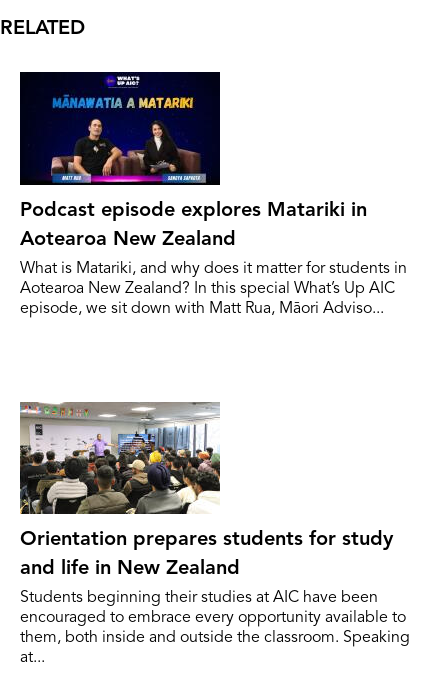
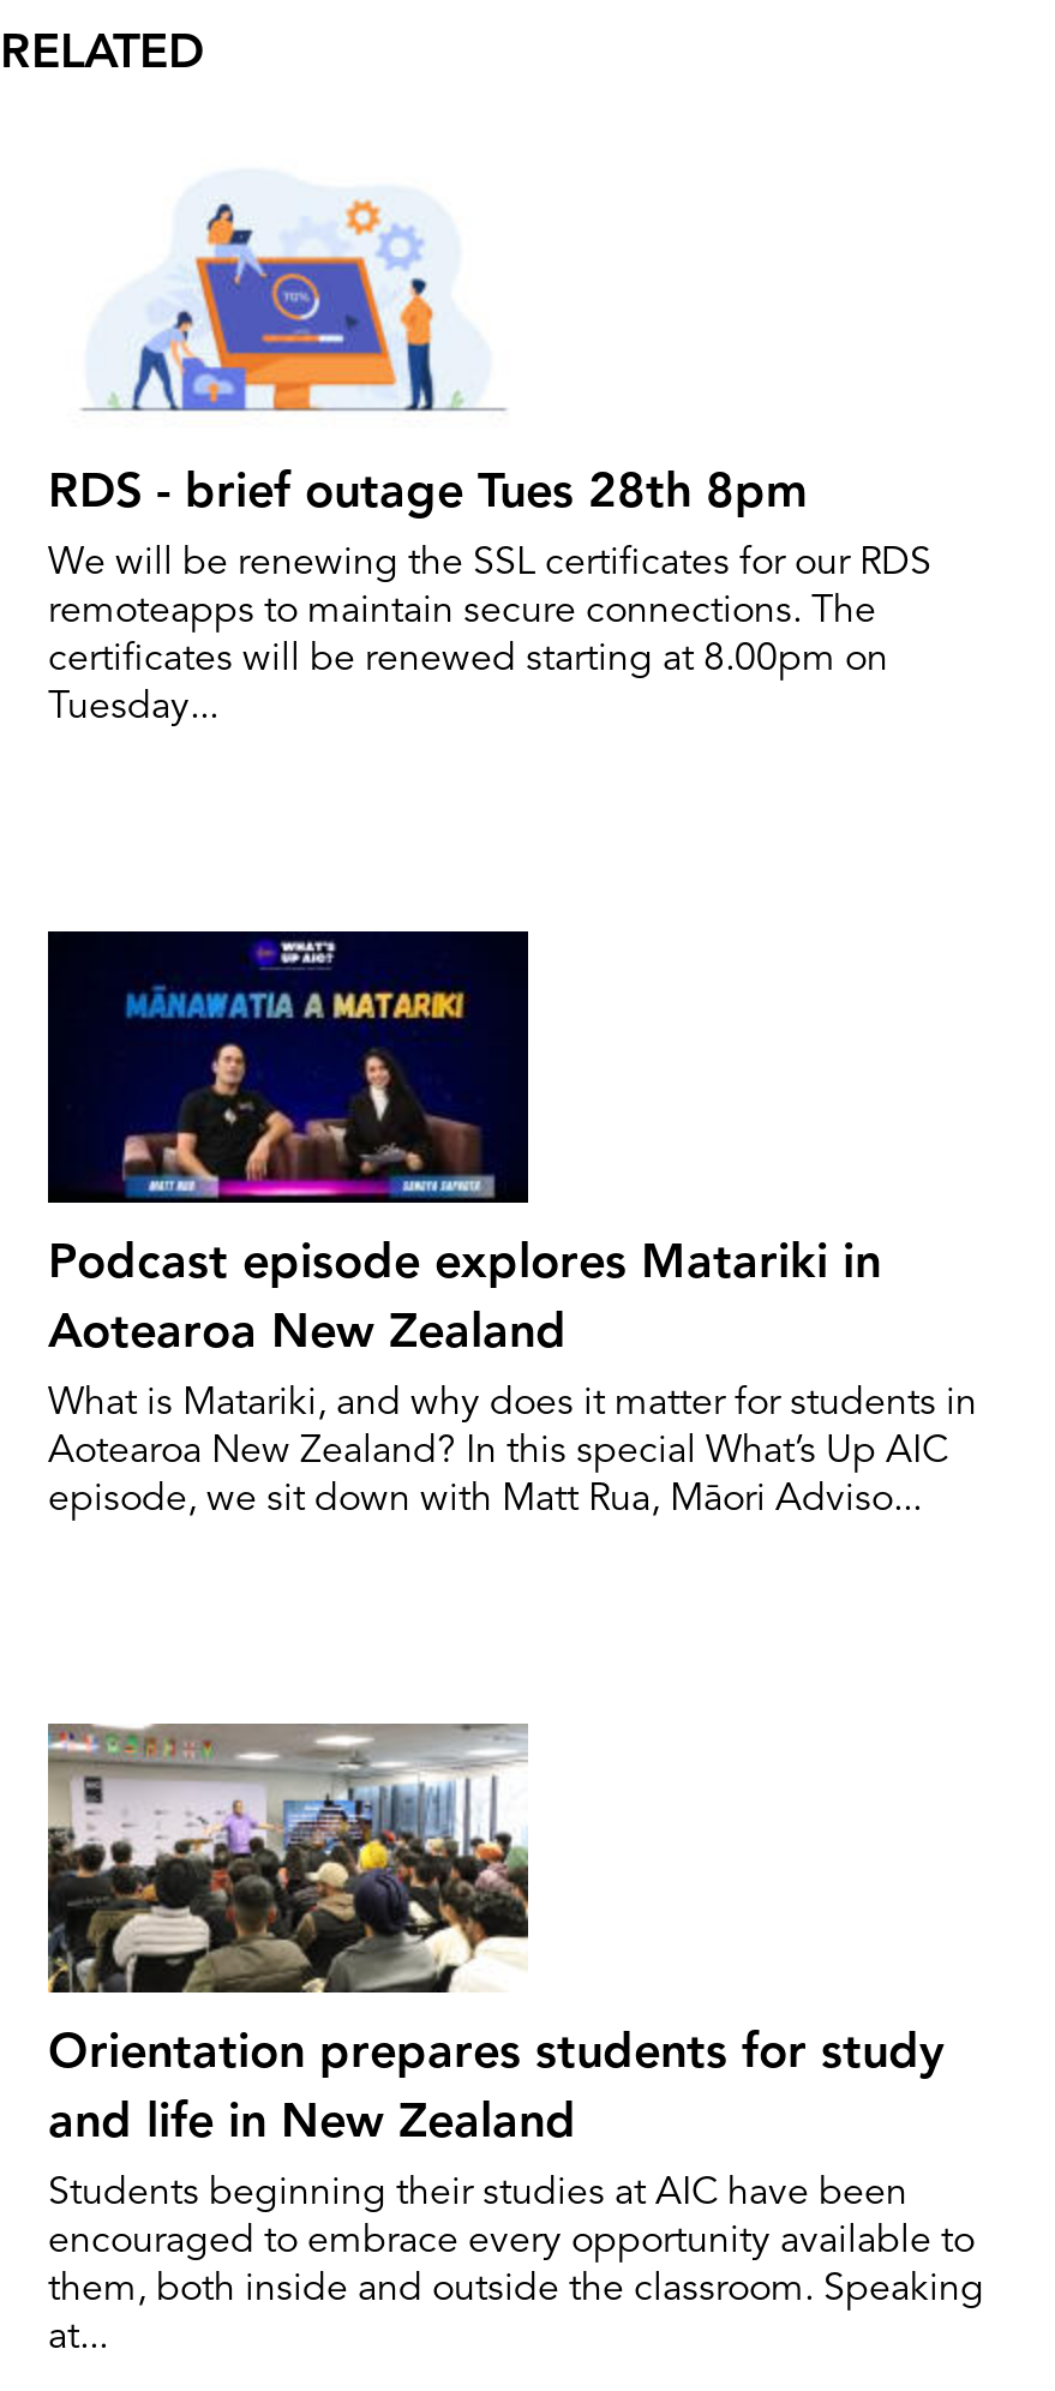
+ [image]
+ RDS - brief outage Tues 28th 8pm
+ We will be renewing the SSL certificates for our RDS
+ remoteapps to maintain secure connections. The
+ certificates will be renewed starting at 8.00pm on
+ Tuesday...
